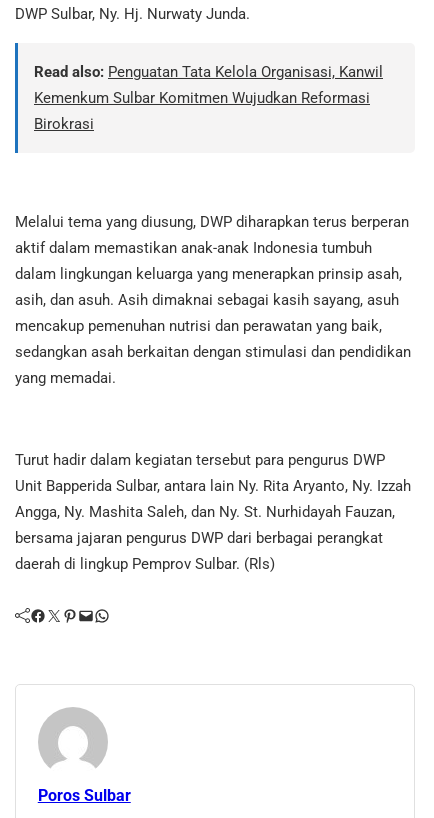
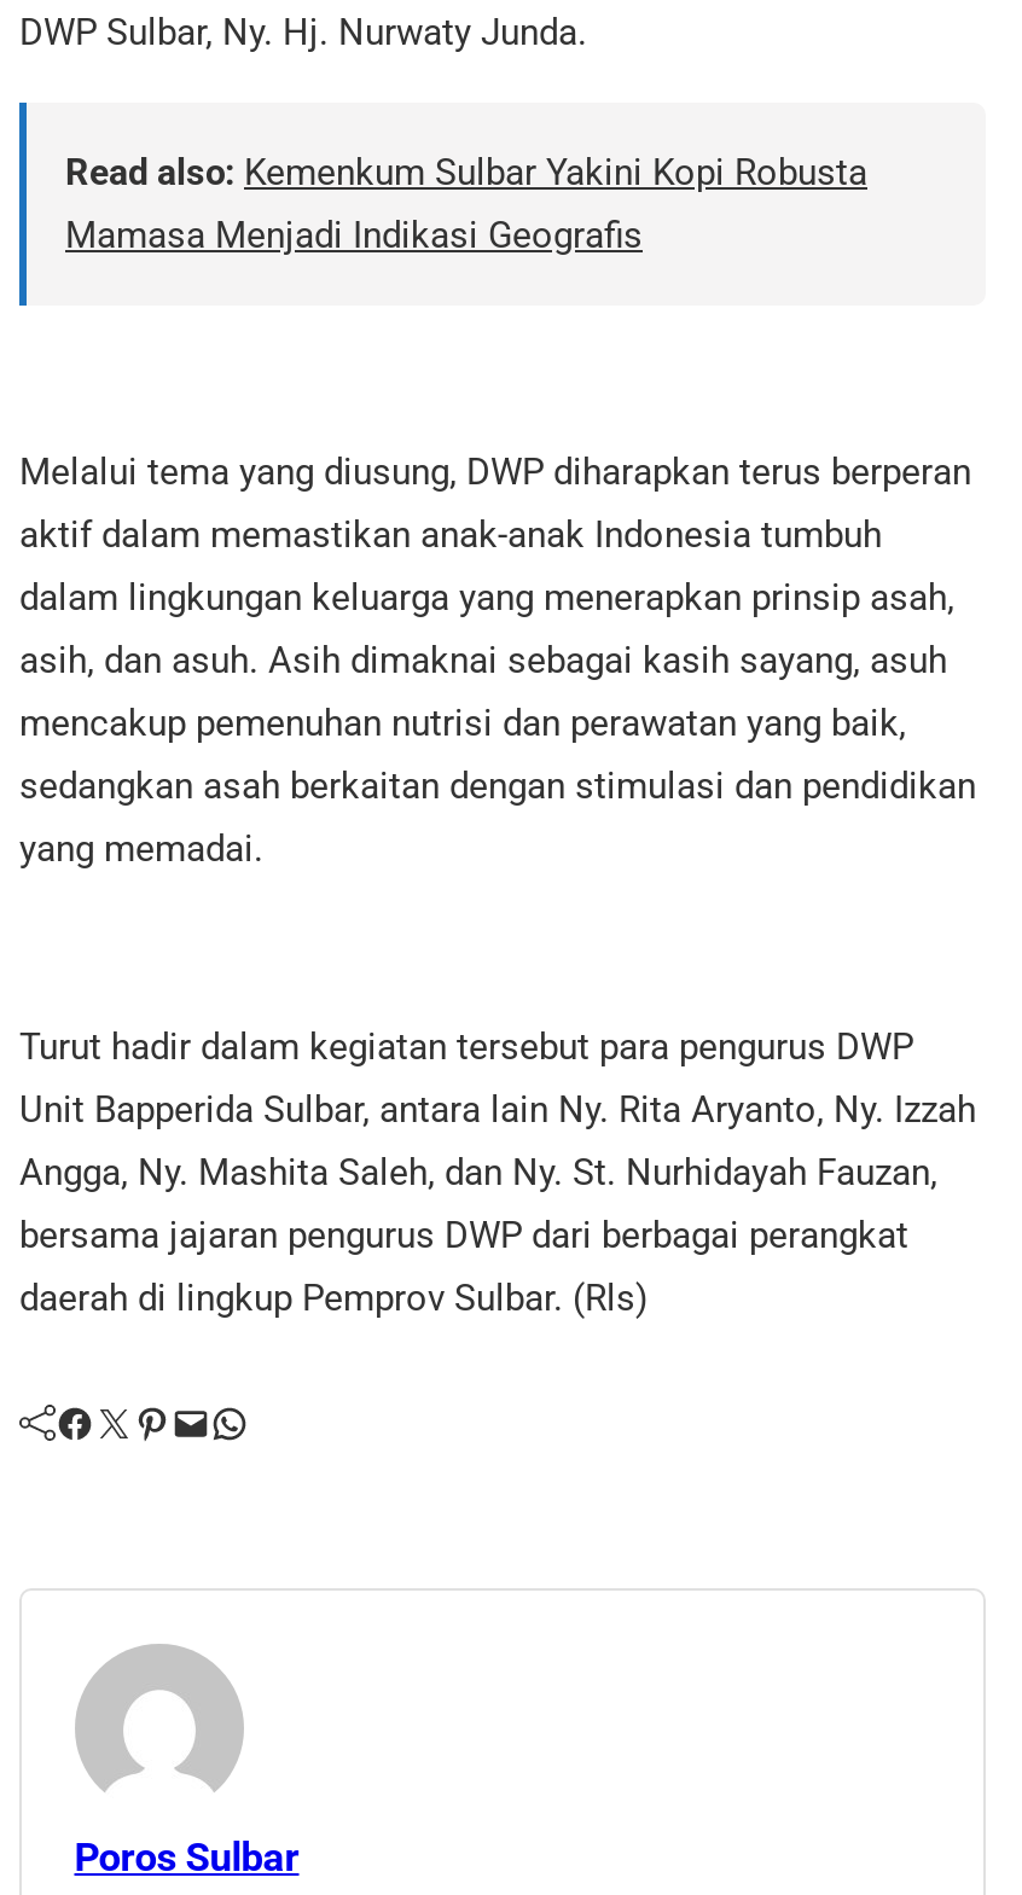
- Read also: Penguatan Tata Kelola Organisasi, Kanwil
- Kemenkum Sulbar Komitmen Wujudkan Reformasi
- Birokrasi
+ Read also: Kemenkum Sulbar Yakini Kopi Robusta
+ Mamasa Menjadi Indikasi Geografis
